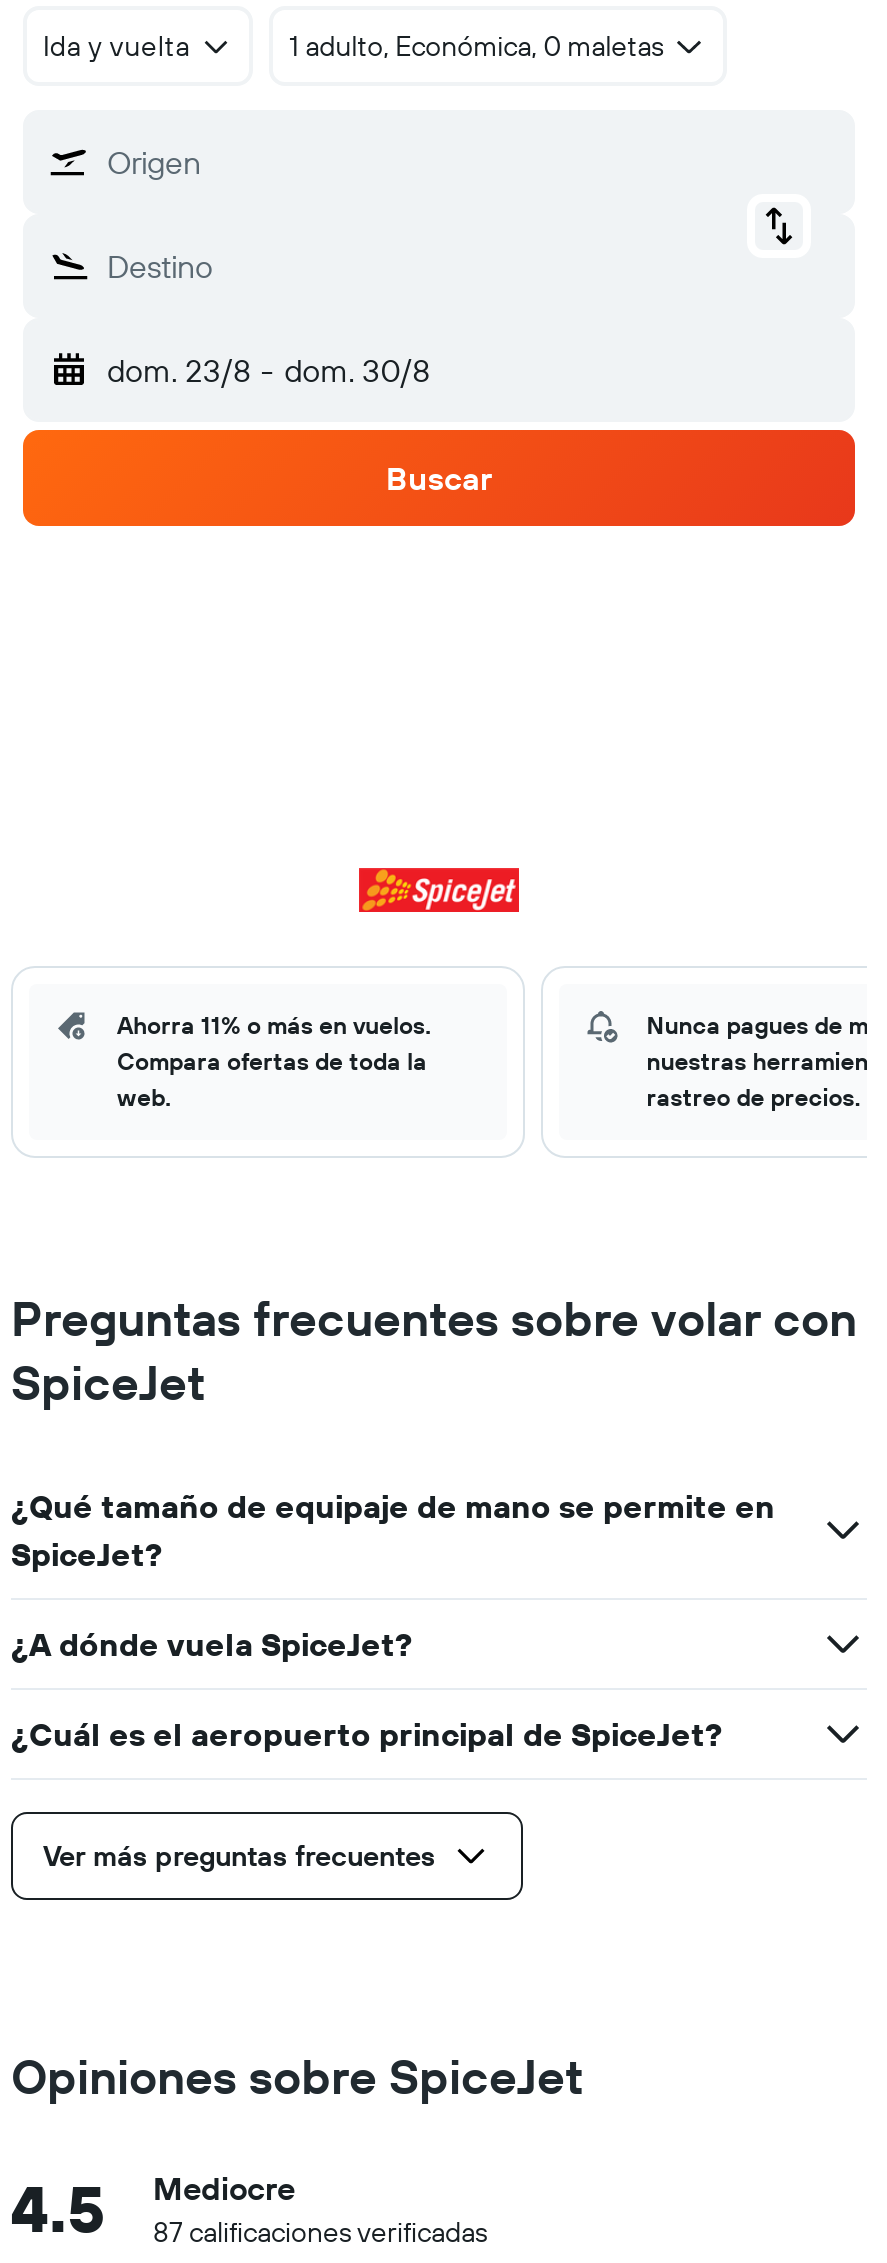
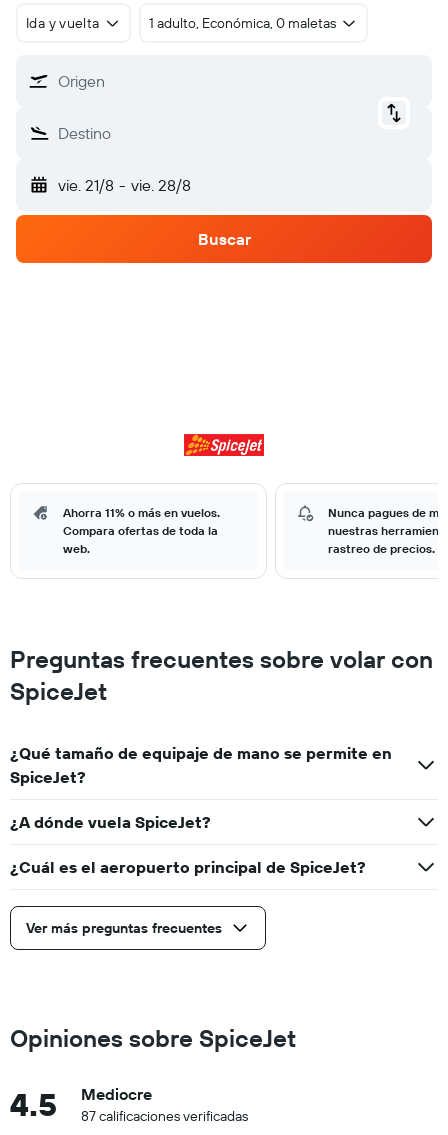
- dom. 23/8 - dom. 30/8
+ vie. 21/8 - vie. 28/8
